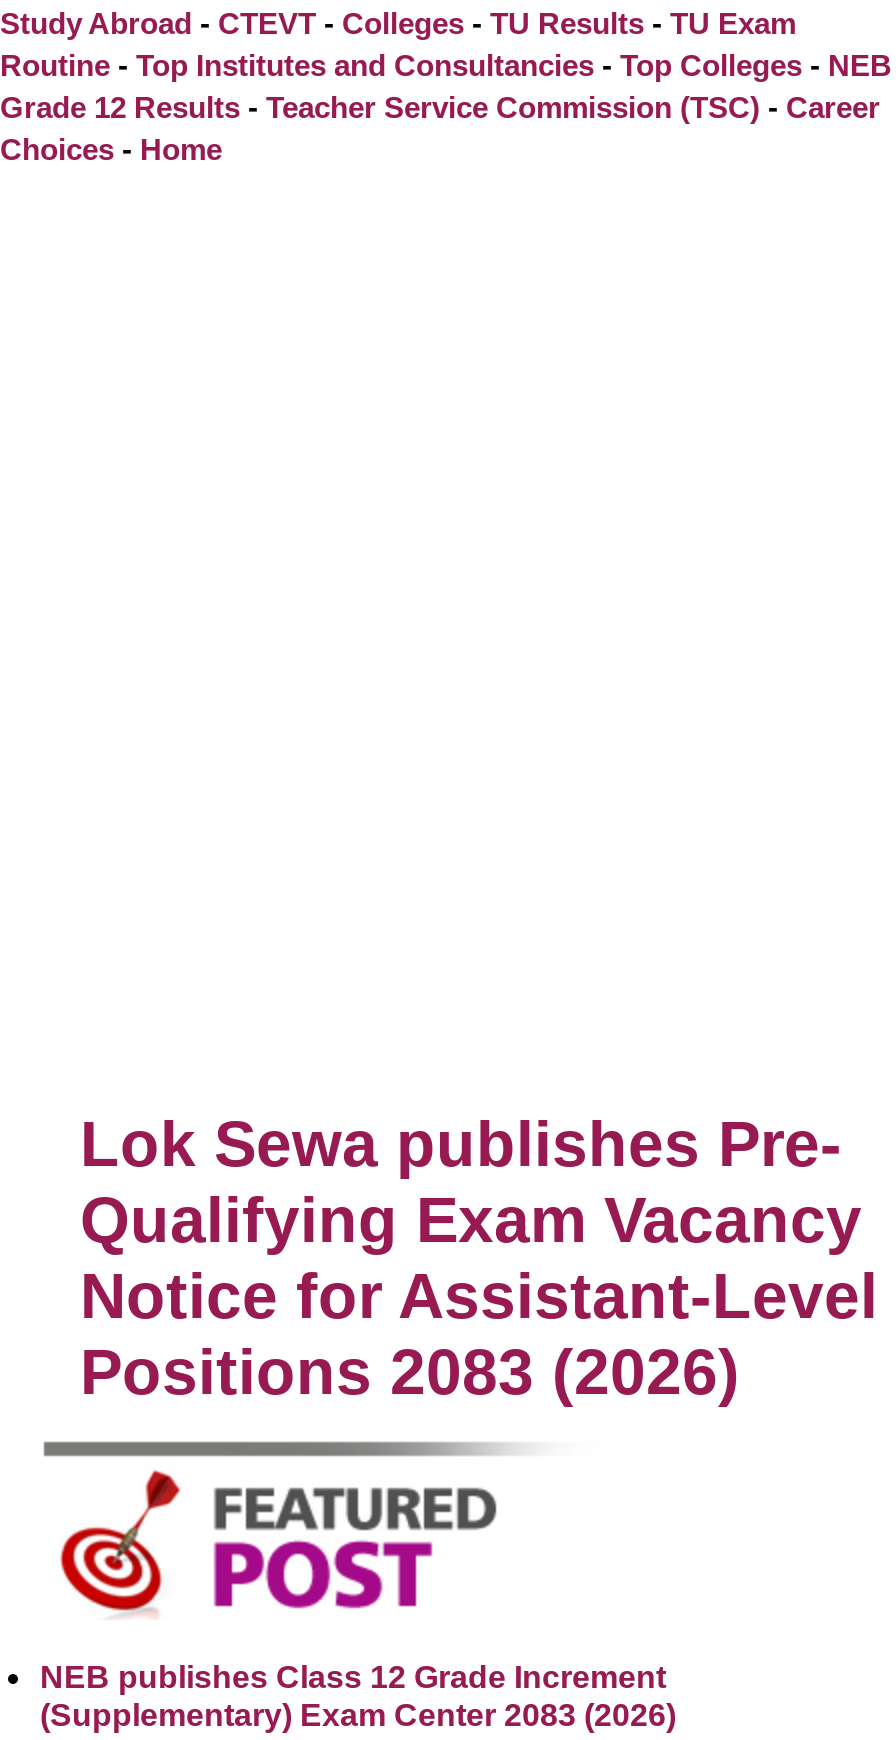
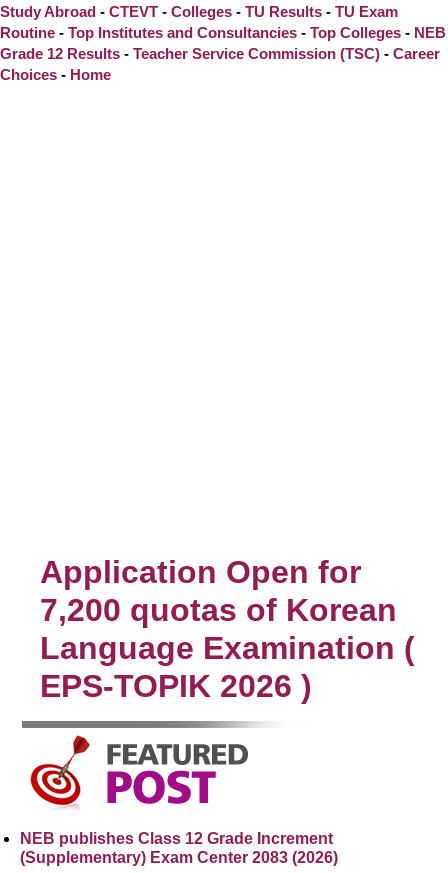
- Lok Sewa publishes Pre-
- Qualifying Exam Vacancy
- Notice for Assistant-Level
- Positions 2083 (2026)
+ Application Open for
+ 7,200 quotas of Korean
+ Language Examination (
+ EPS-TOPIK 2026 )
